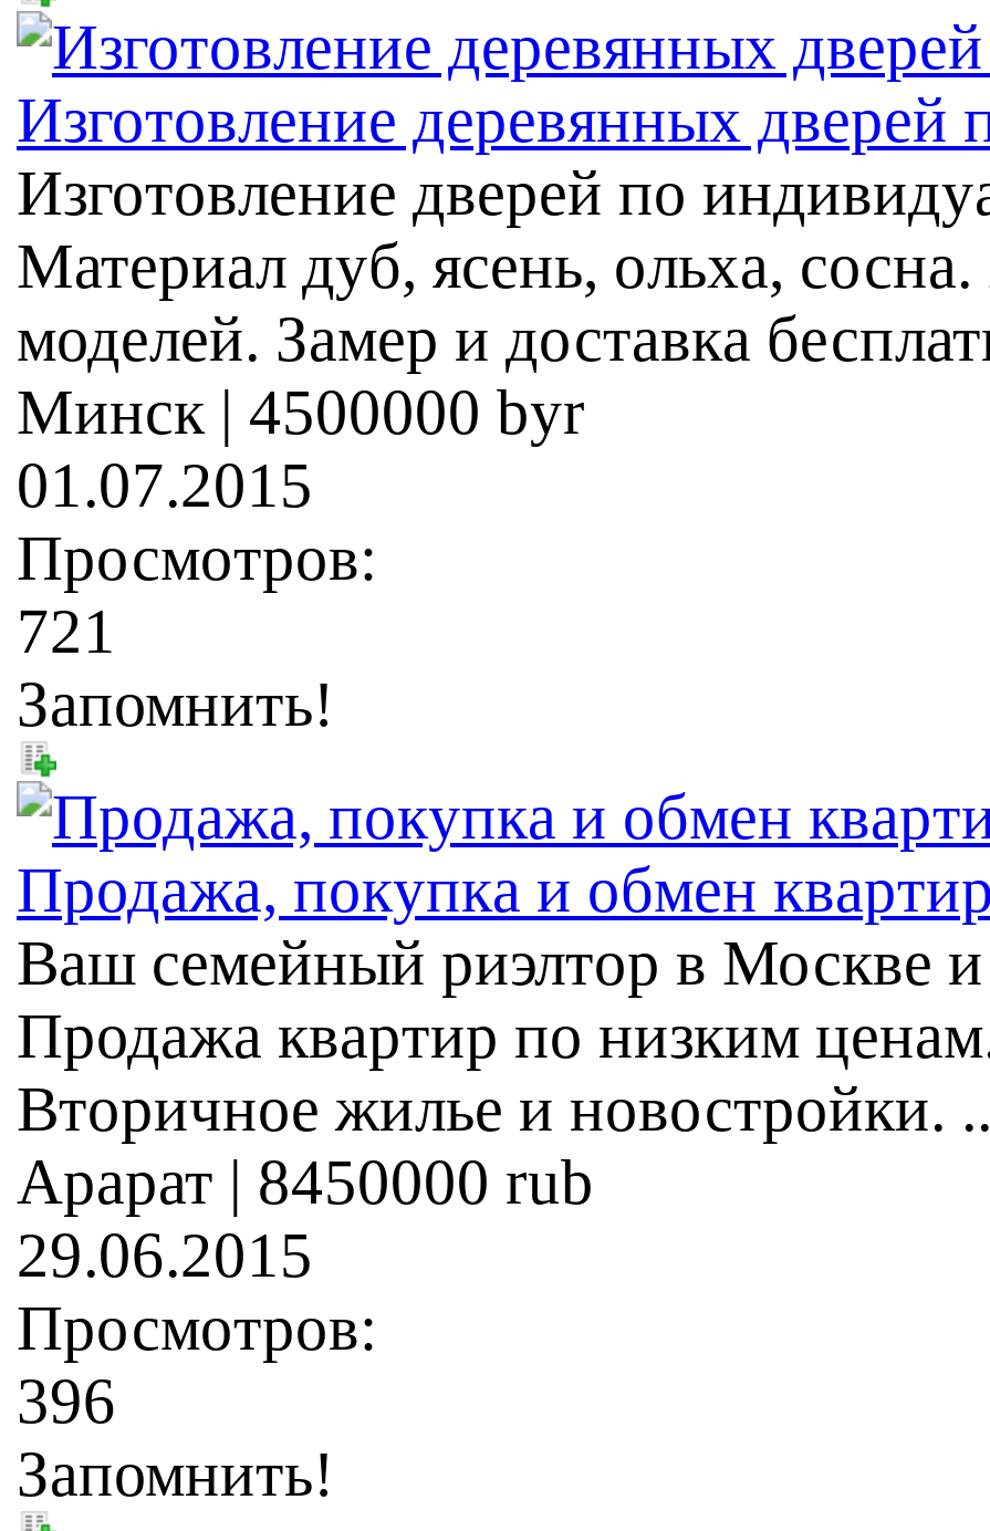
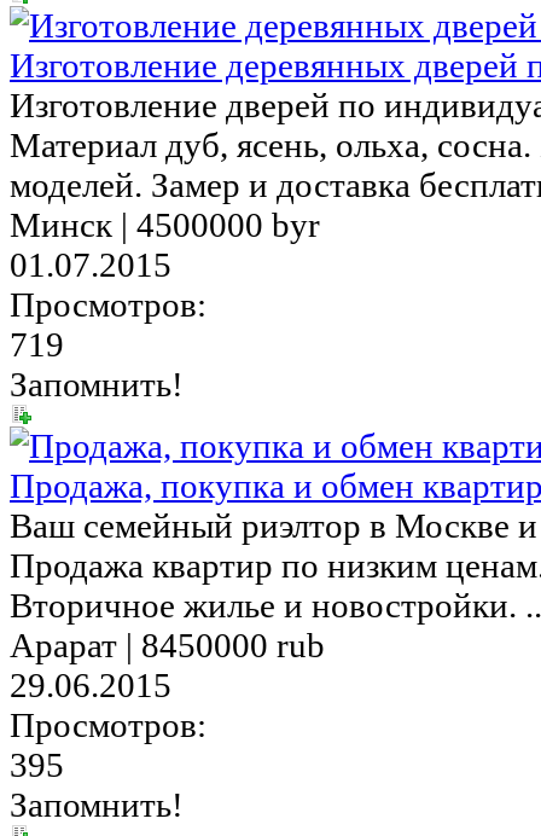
- 721
+ 719

- 396
+ 395
